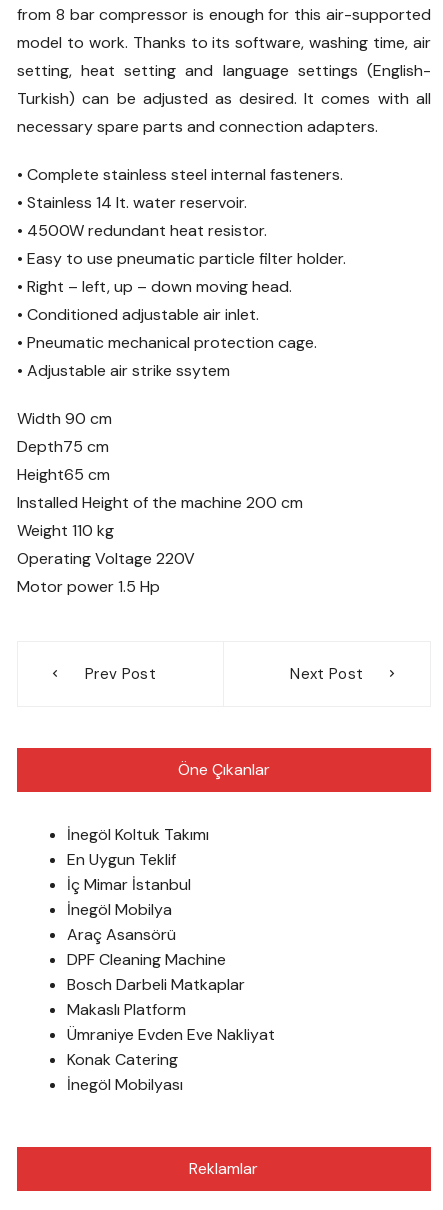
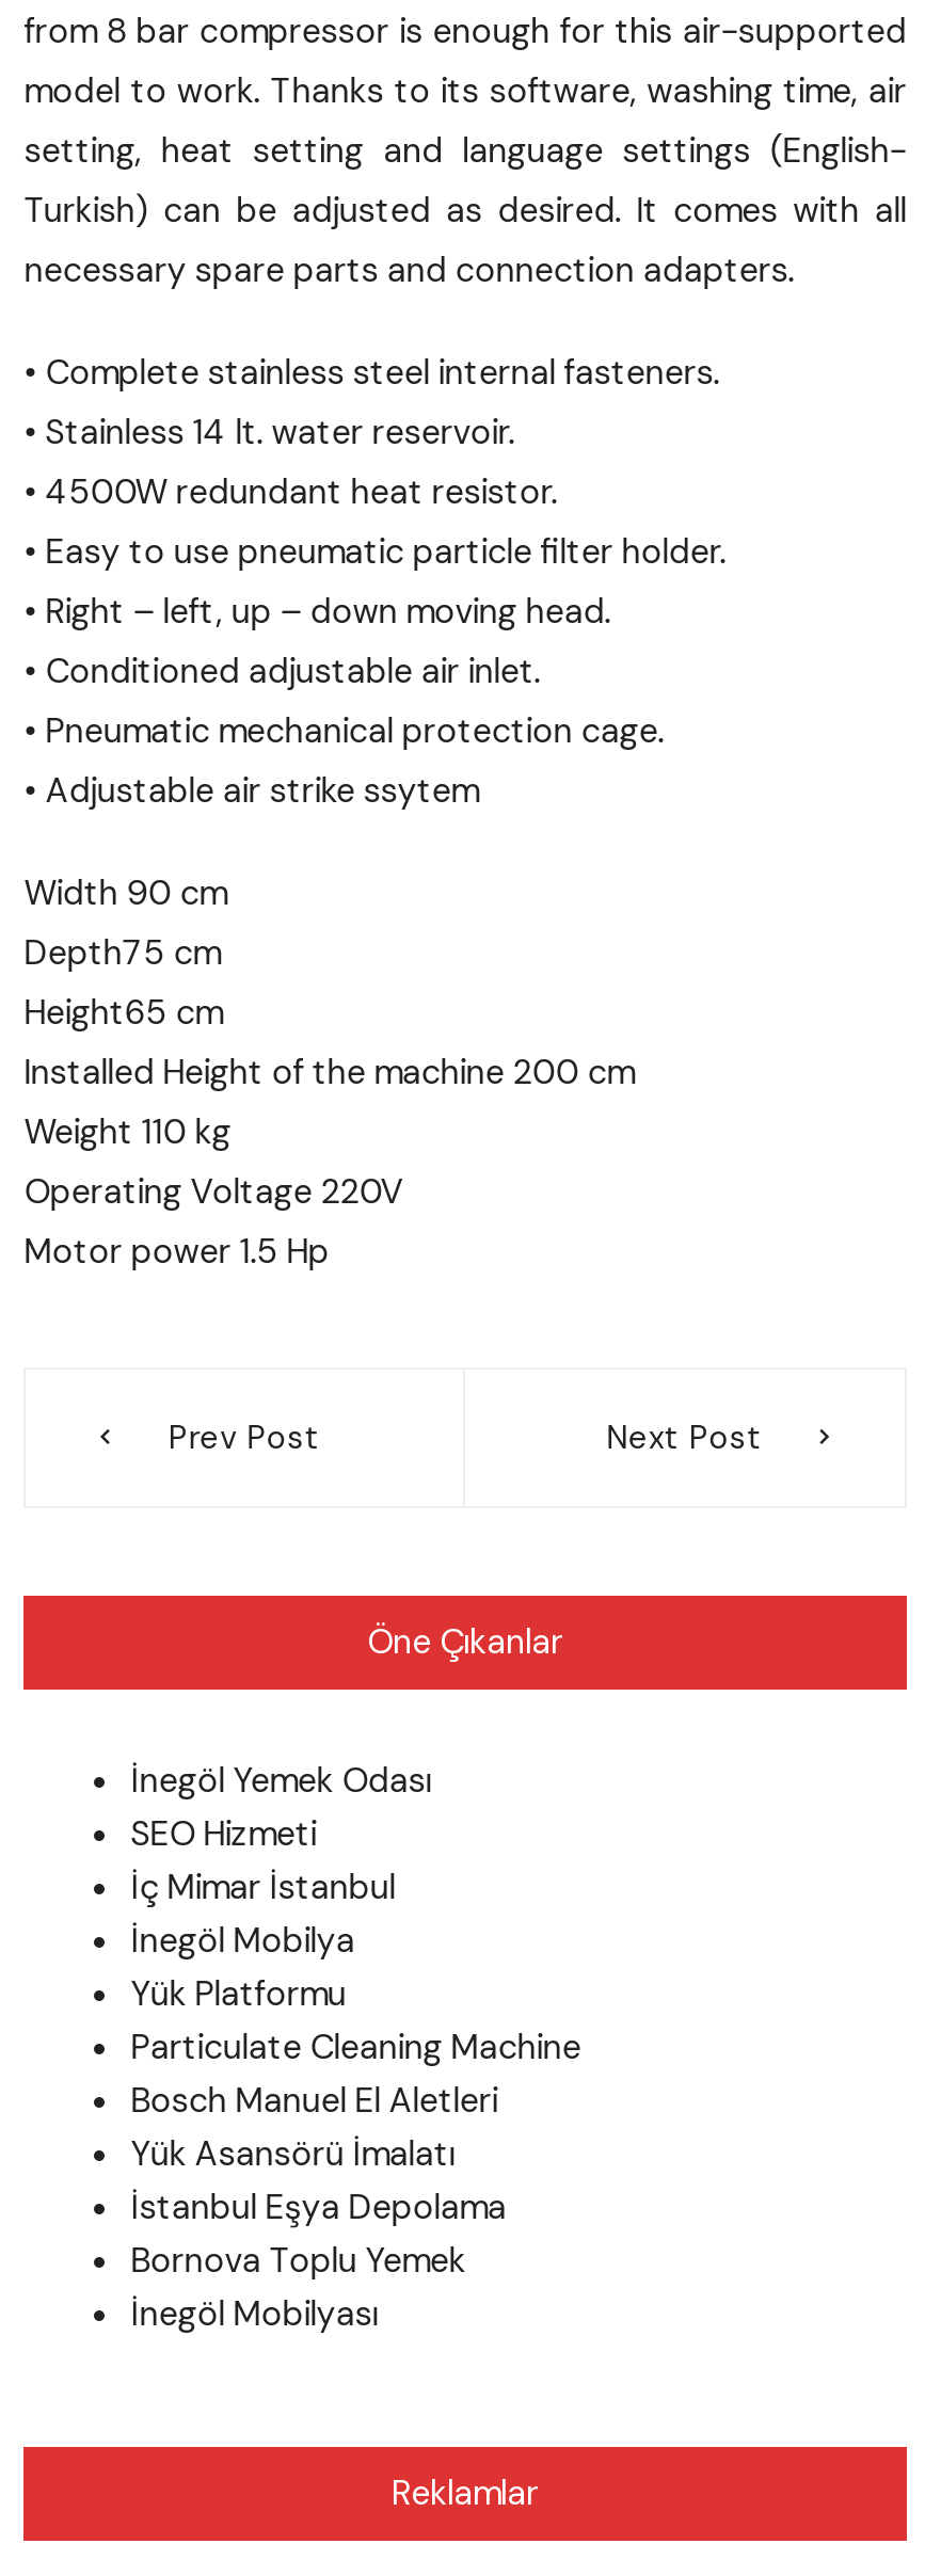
- İnegöl Koltuk Takımı
- En Uygun Teklif
+ İnegöl Yemek Odası
+ SEO Hizmeti

- Araç Asansörü
- DPF Cleaning Machine
- Bosch Darbeli Matkaplar
- Makaslı Platform
- Ümraniye Evden Eve Nakliyat
- Konak Catering
+ Yük Platformu
+ Particulate Cleaning Machine
+ Bosch Manuel El Aletleri
+ Yük Asansörü İmalatı
+ İstanbul Eşya Depolama
+ Bornova Toplu Yemek
